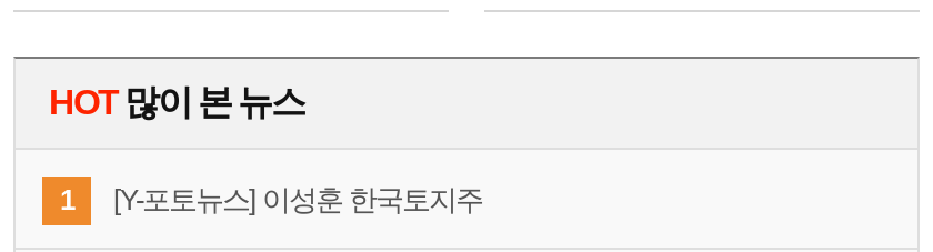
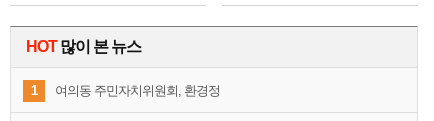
- [Y-포토뉴스] 이성훈 한국토지주
+ 여의동 주민자치위원회, 환경정
